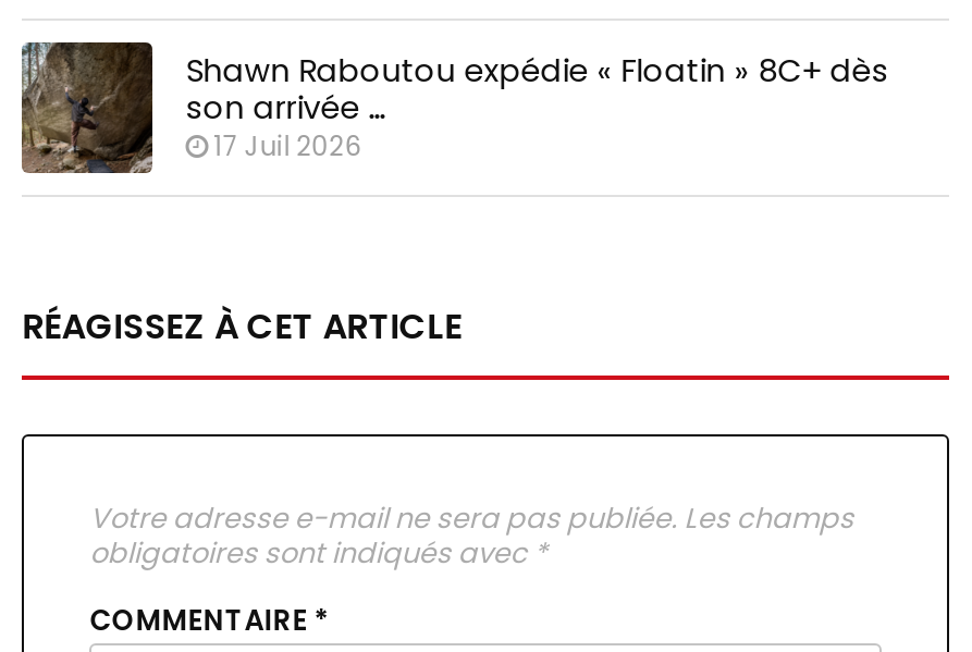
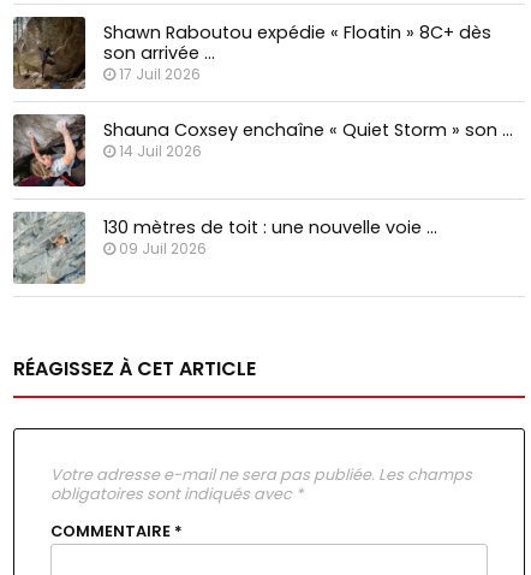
+ [image]
+ Shauna Coxsey enchaîne « Quiet Storm » son …
+ 14 Juil 2026
+ 130 mètres de toit : une nouvelle voie …
+ 09 Juil 2026

+ [image]
